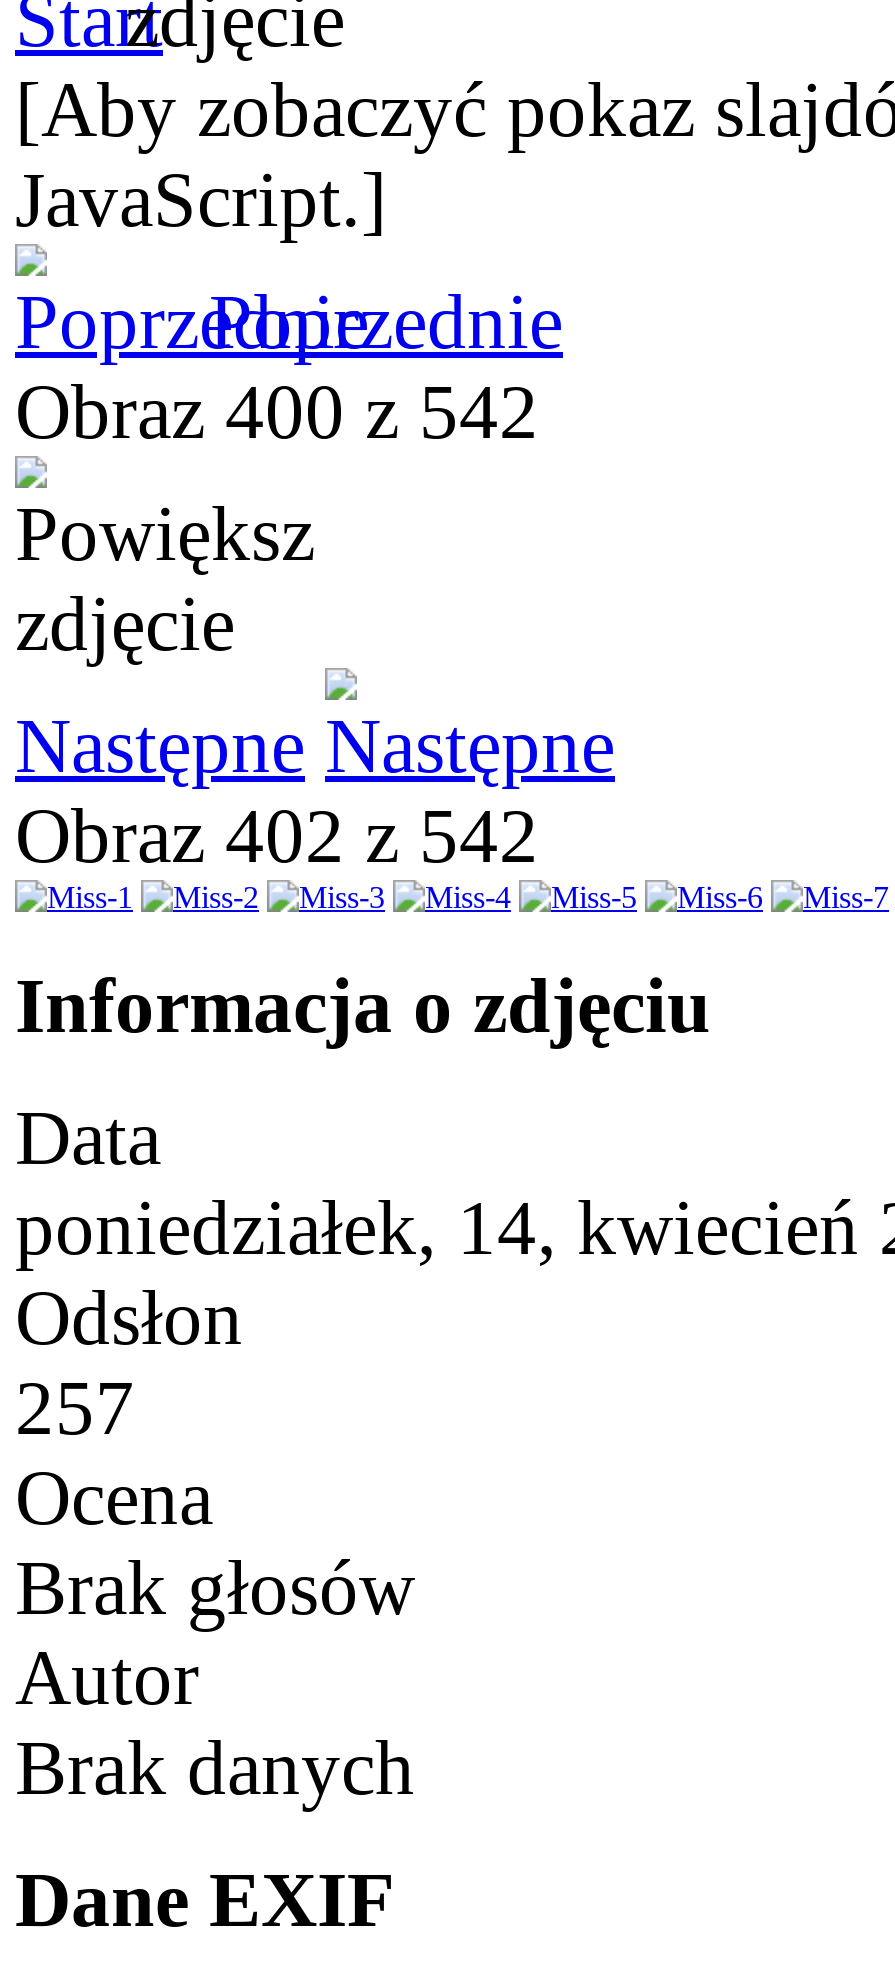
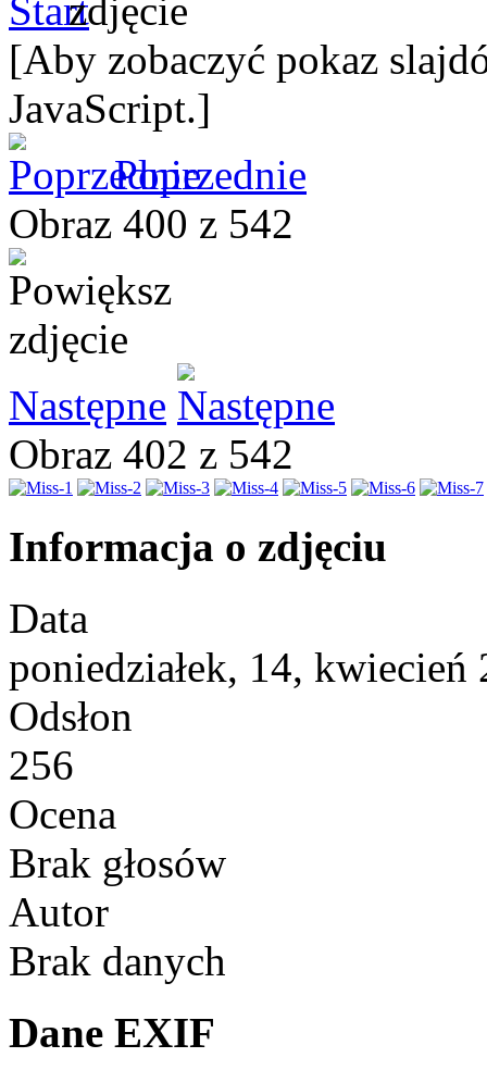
- 257
+ 256
